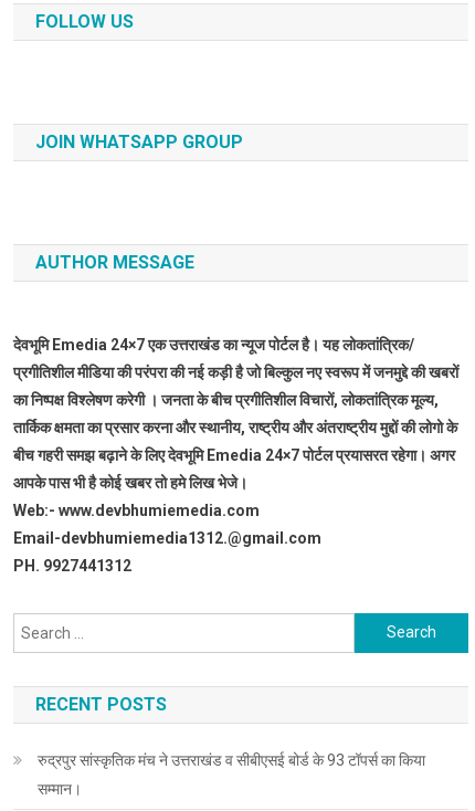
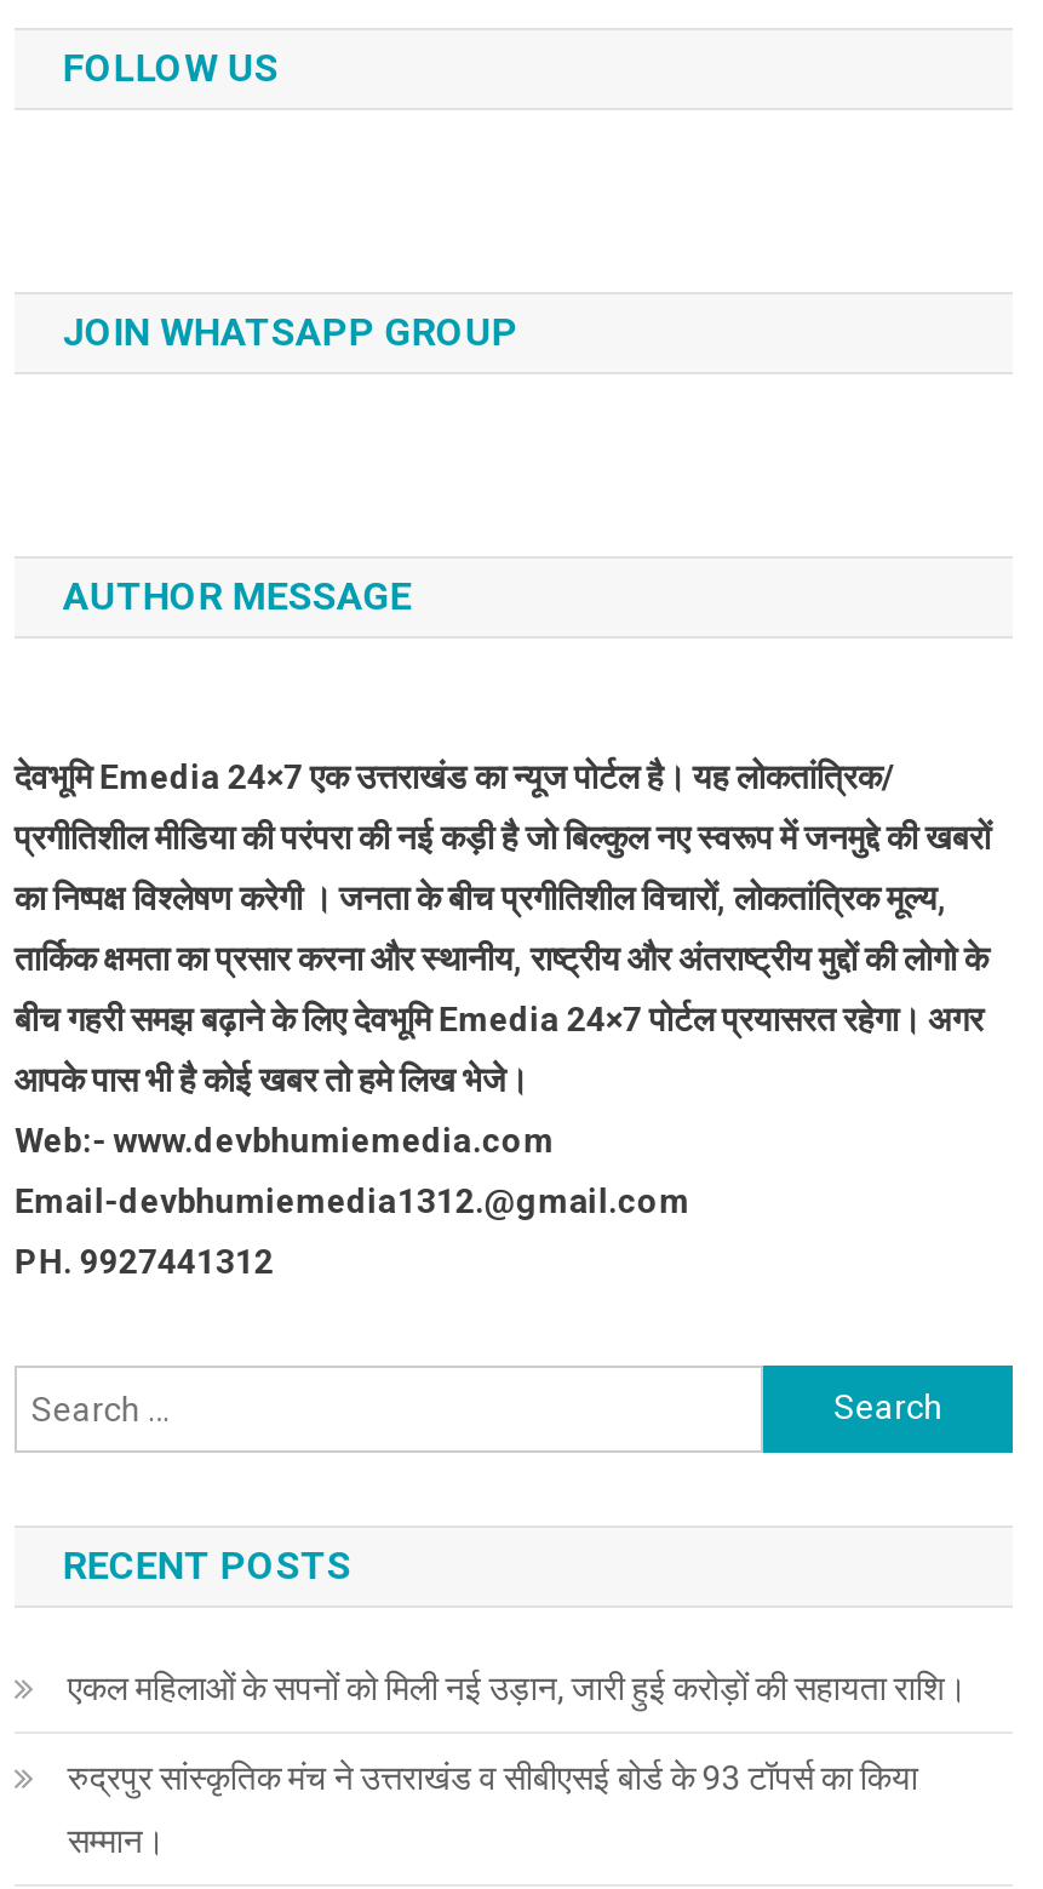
+ एकल महिलाओं के सपनों को मिली नई उड़ान, जारी हुई करोड़ों की सहायता राशि।
